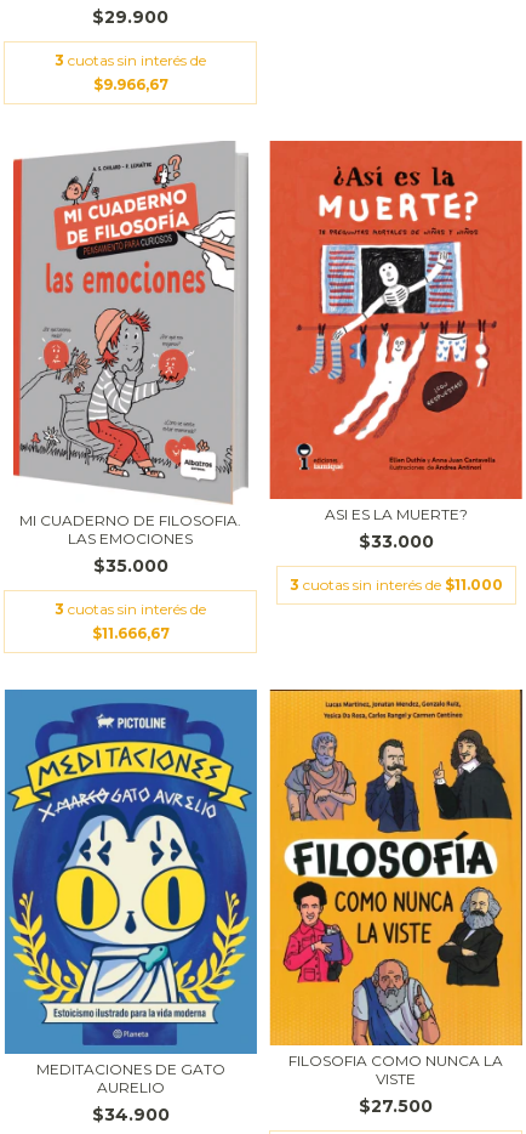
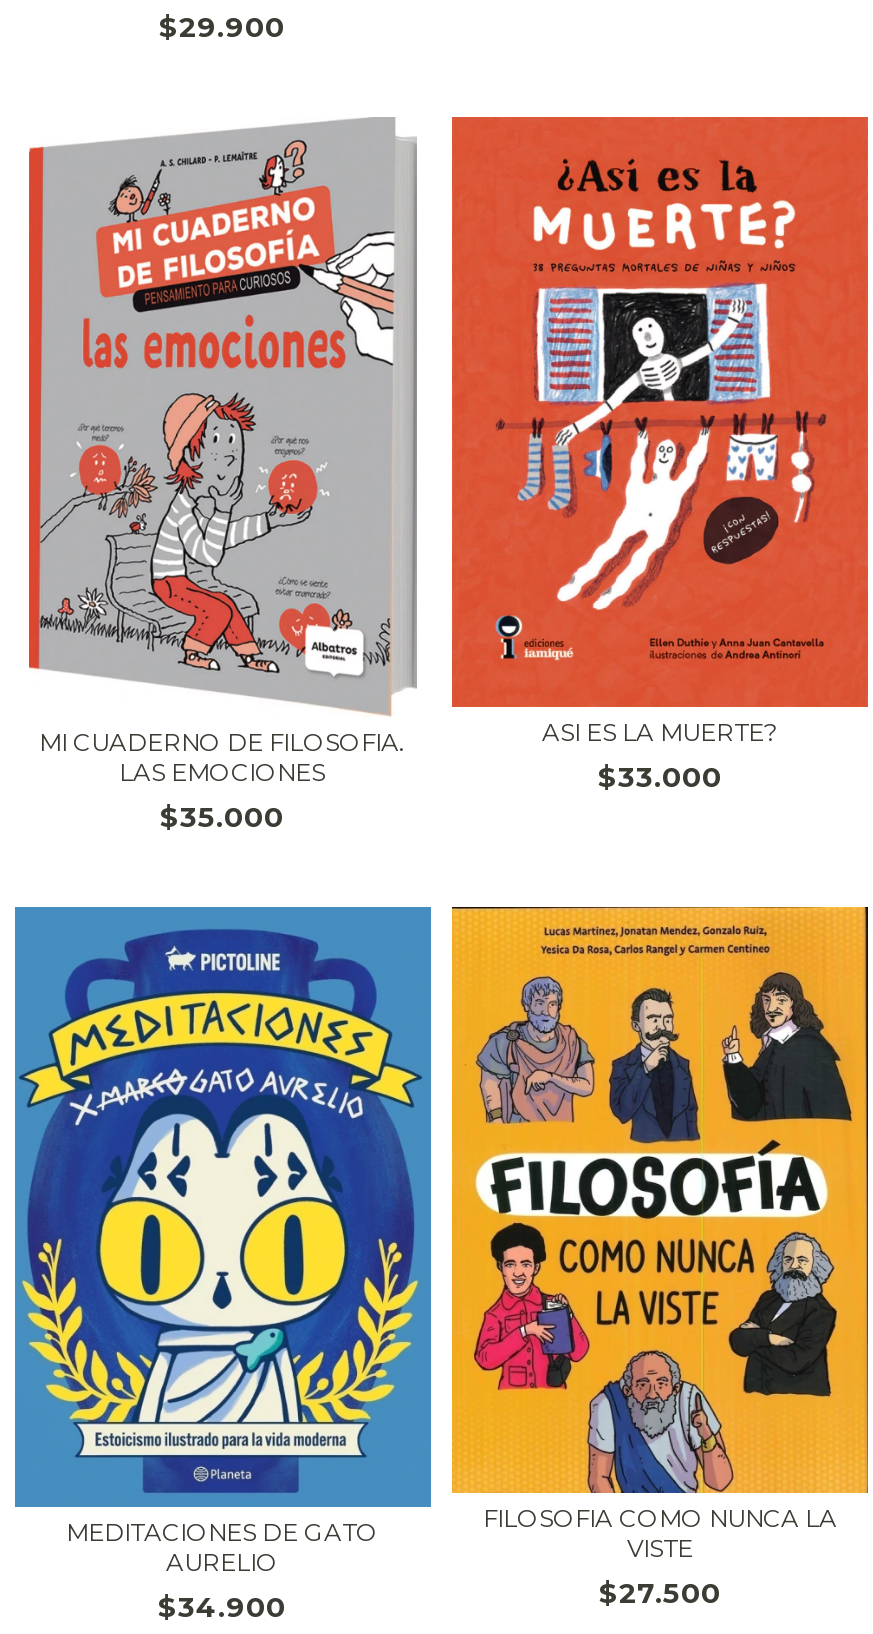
- 3 cuotas sin interés de
- $9.966,67

- 3 cuotas sin interés de $11.000

- 3 cuotas sin interés de
- $11.666,67
